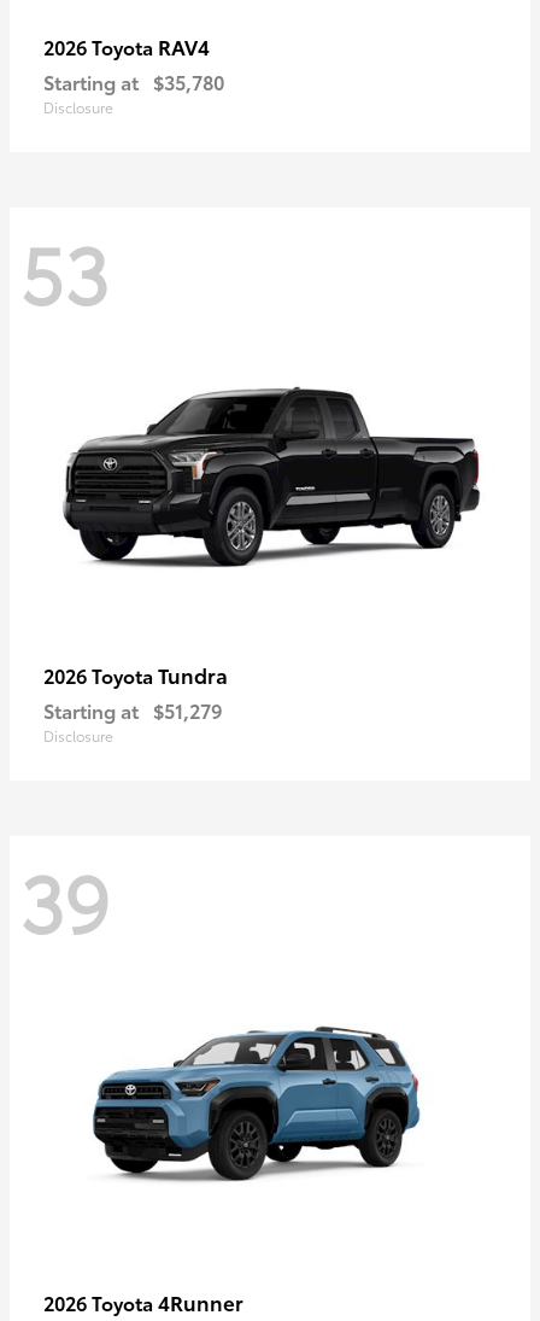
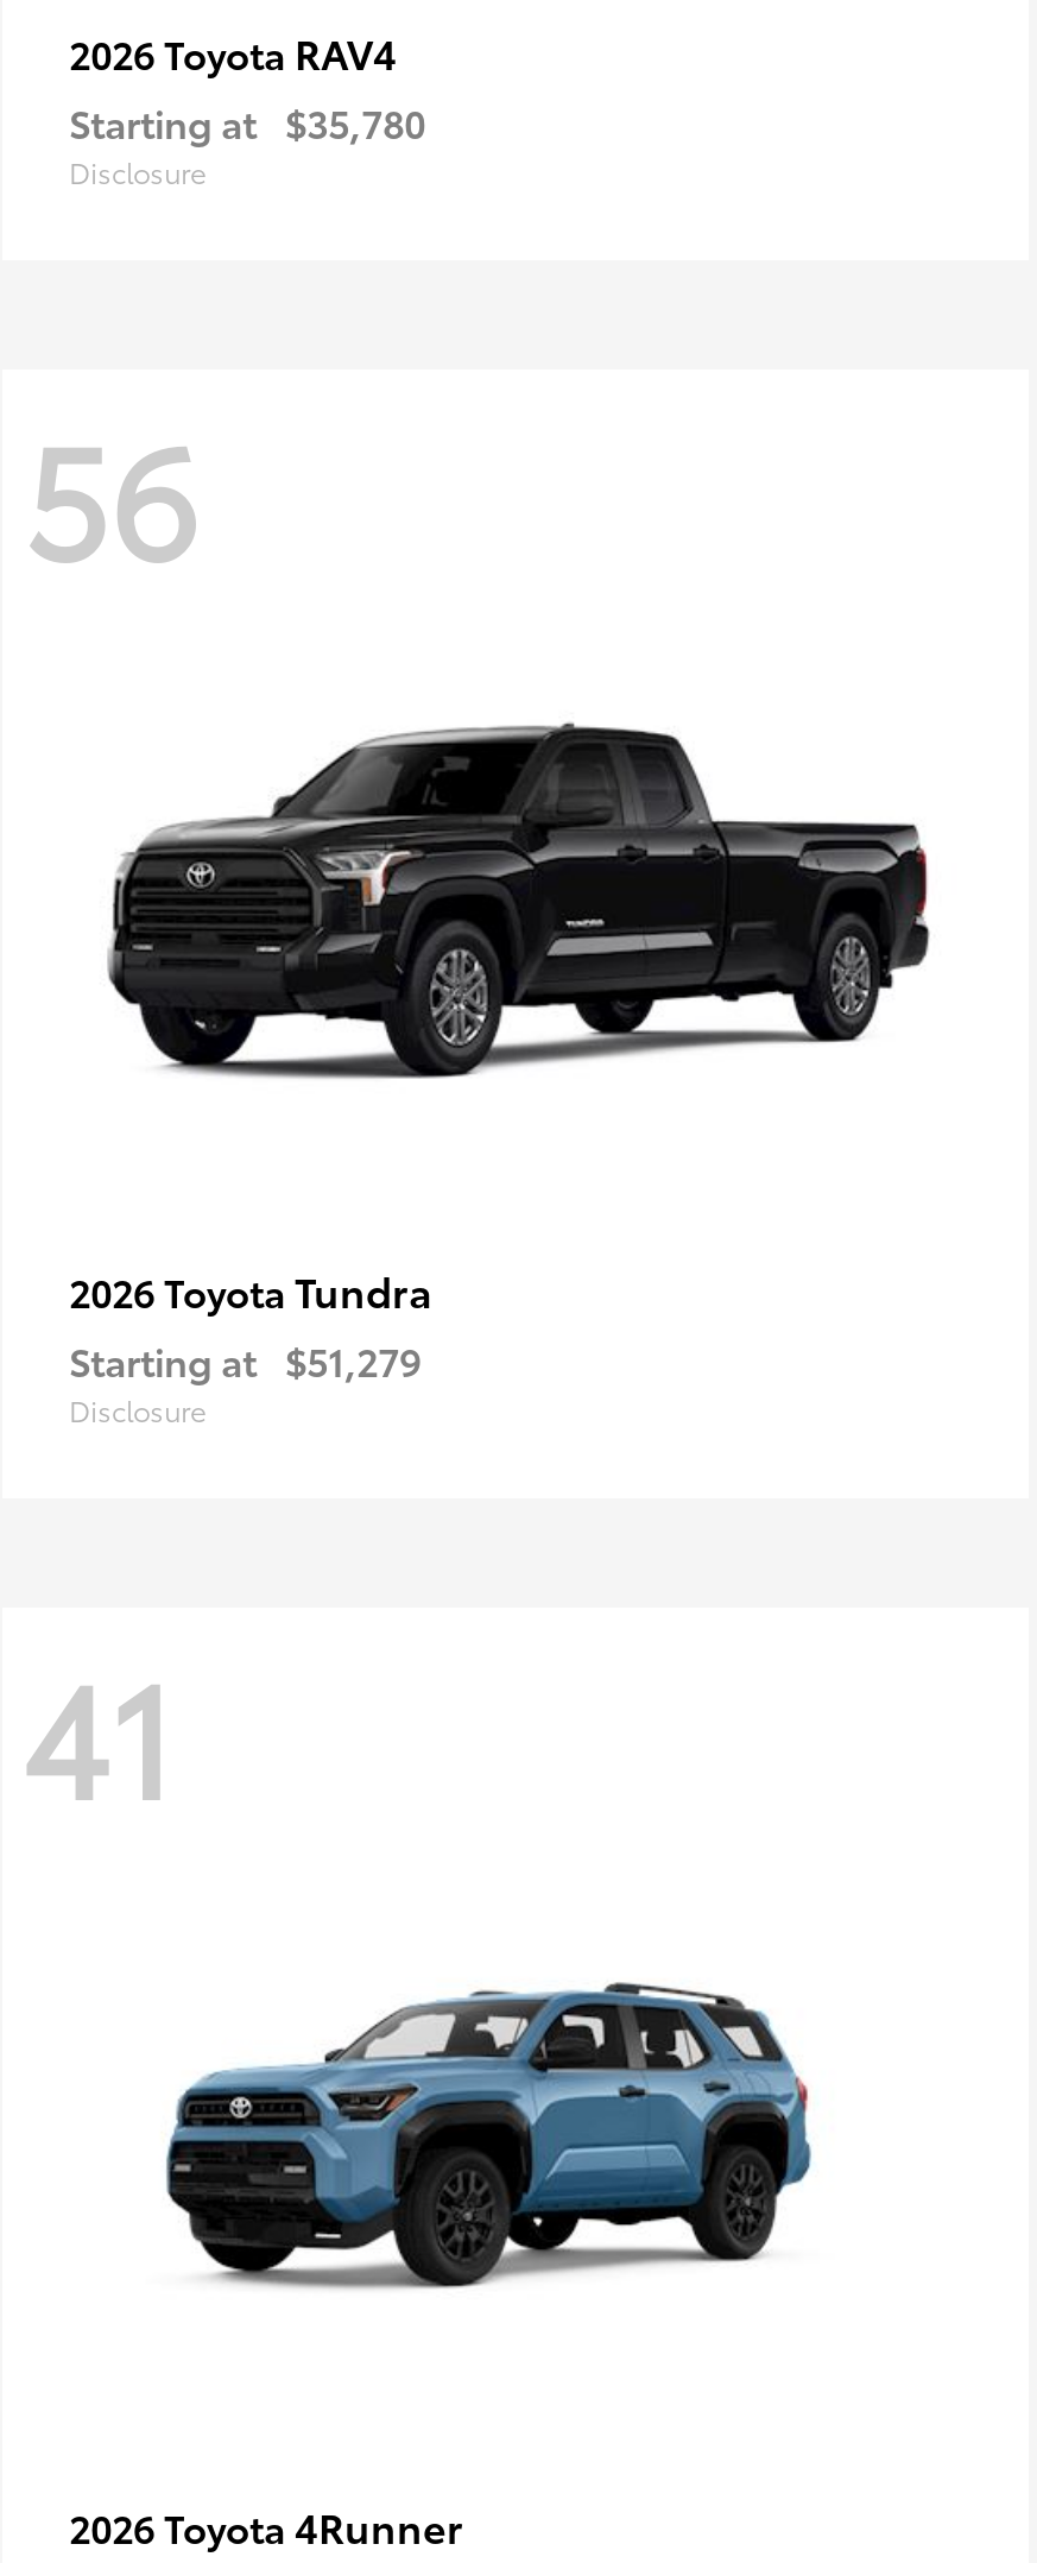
- 53
+ 56

- 39
+ 41
